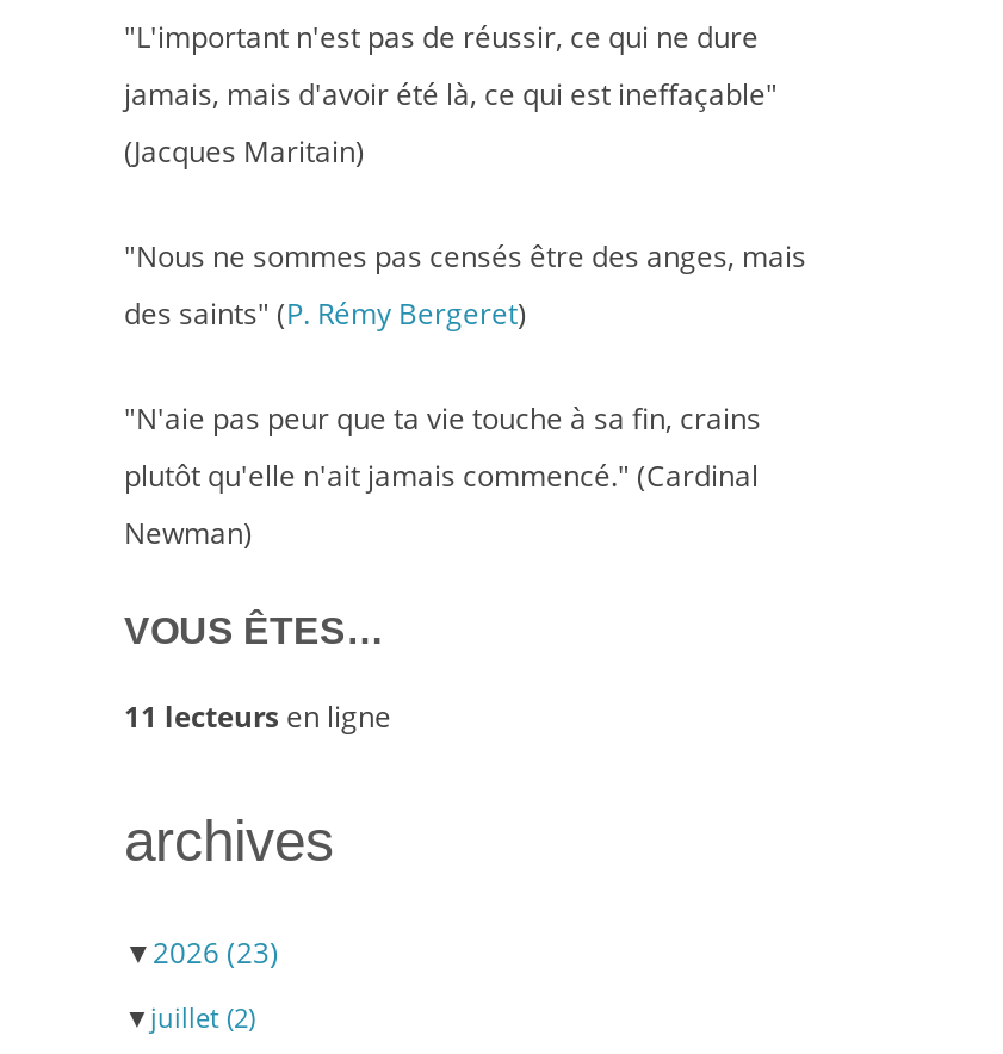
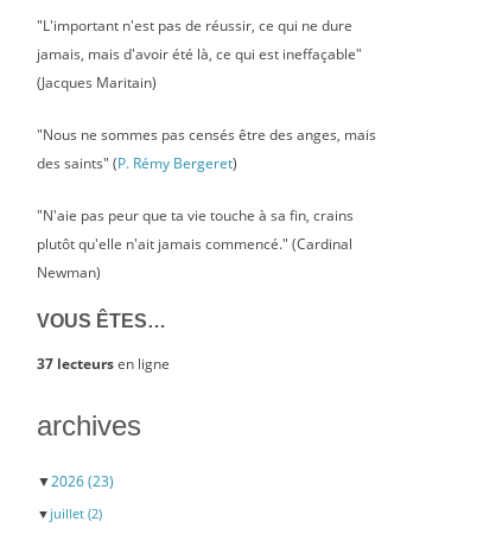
- 11 lecteurs en ligne
+ 37 lecteurs en ligne
